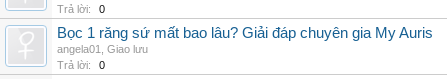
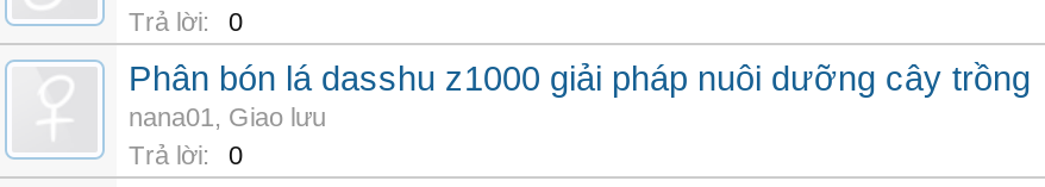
- Bọc 1 răng sứ mất bao lâu? Giải đáp chuyên gia My Auris
- angela01, Giao lưu
+ Phân bón lá dasshu z1000 giải pháp nuôi dưỡng cây trồng
+ nana01, Giao lưu
